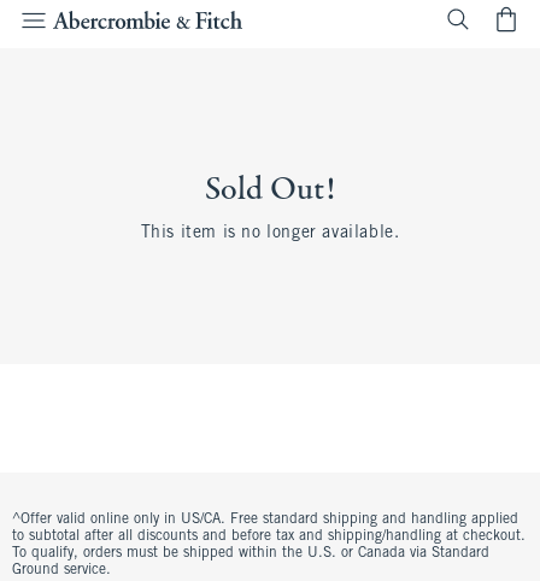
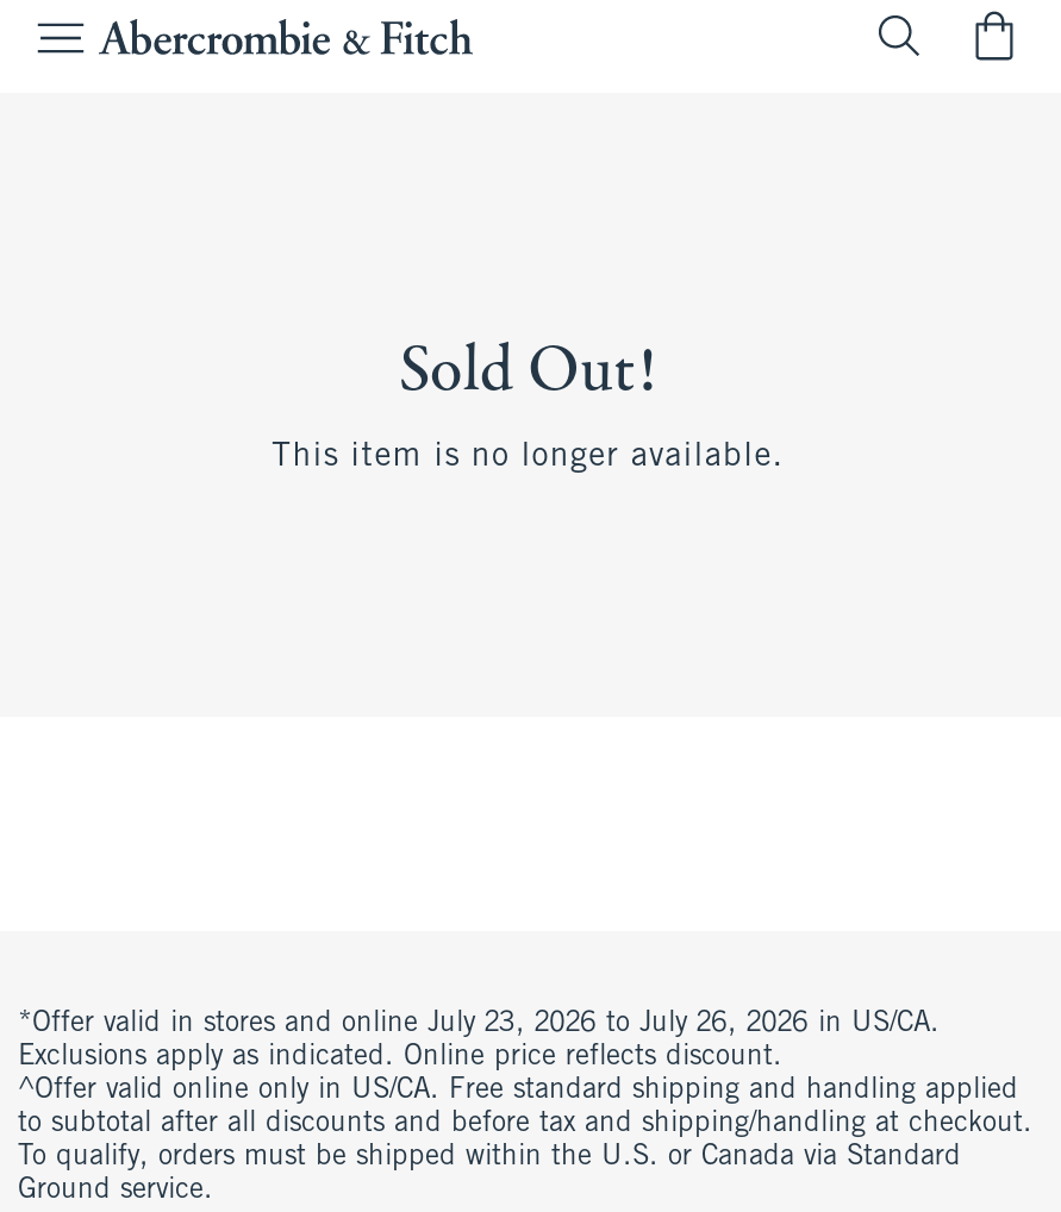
+ *Offer valid in stores and online July 23, 2026 to July 26, 2026 in US/CA.
+ Exclusions apply as indicated. Online price reflects discount.
